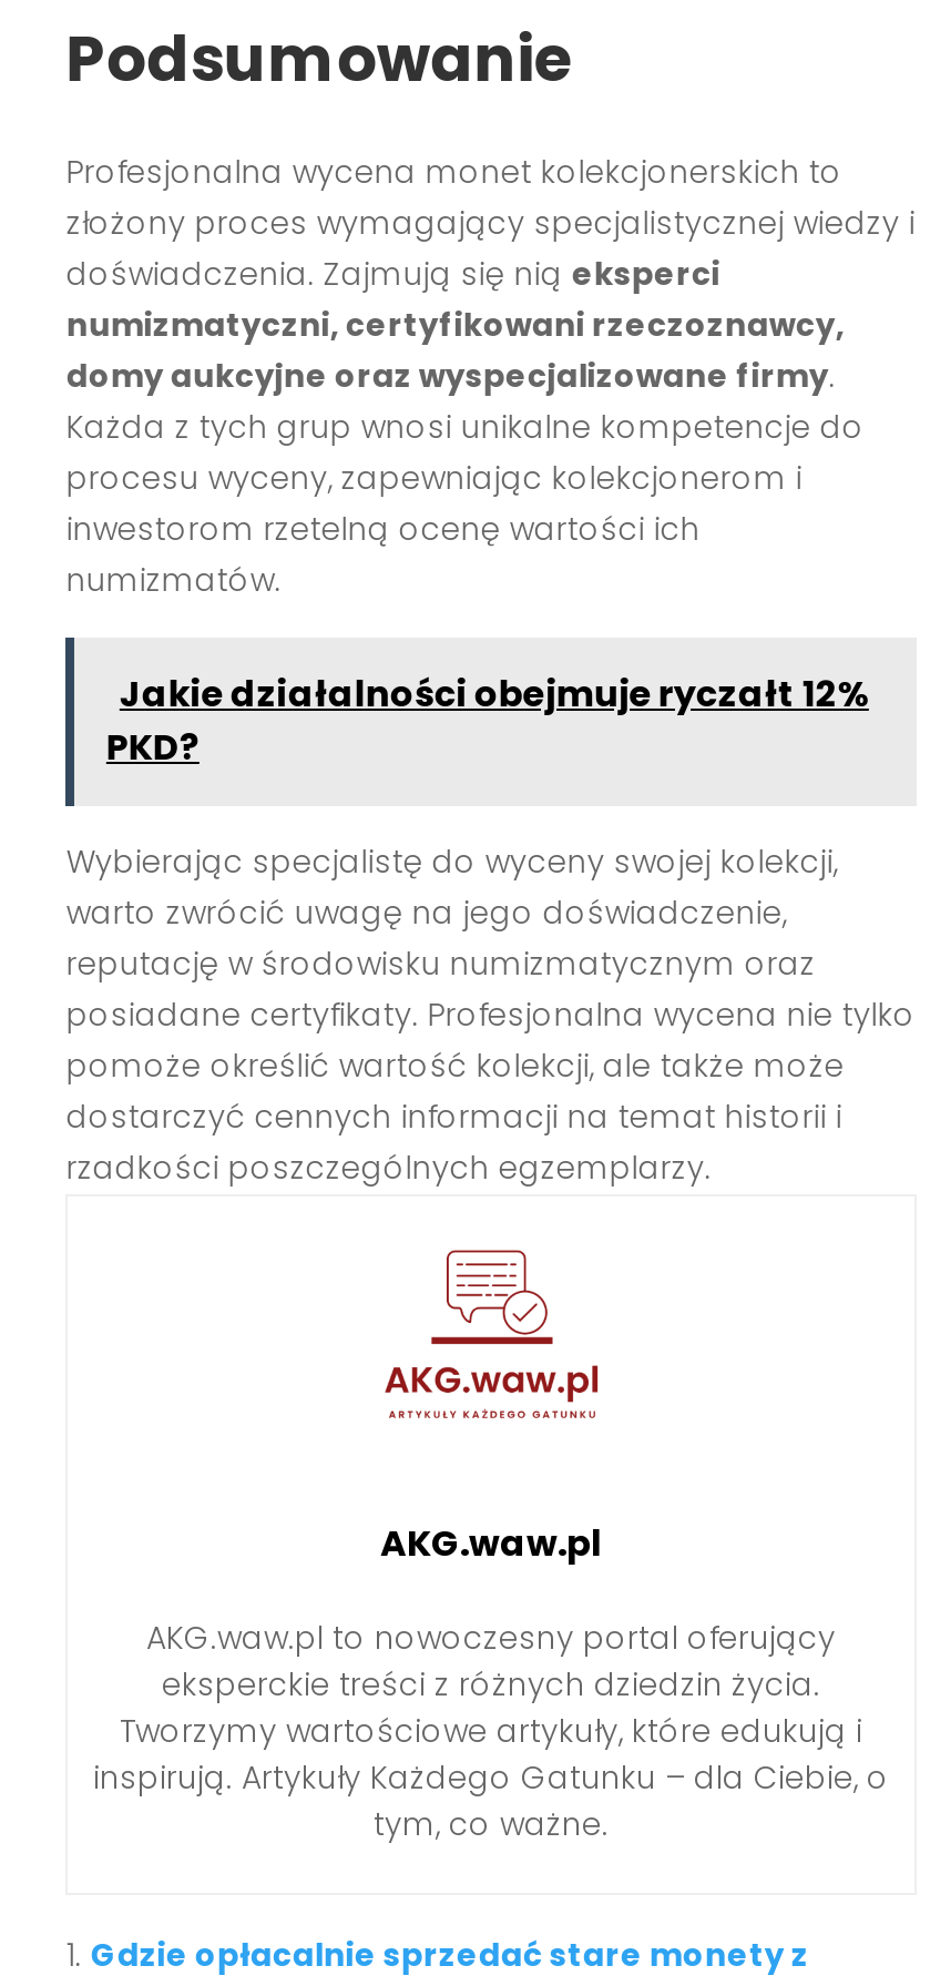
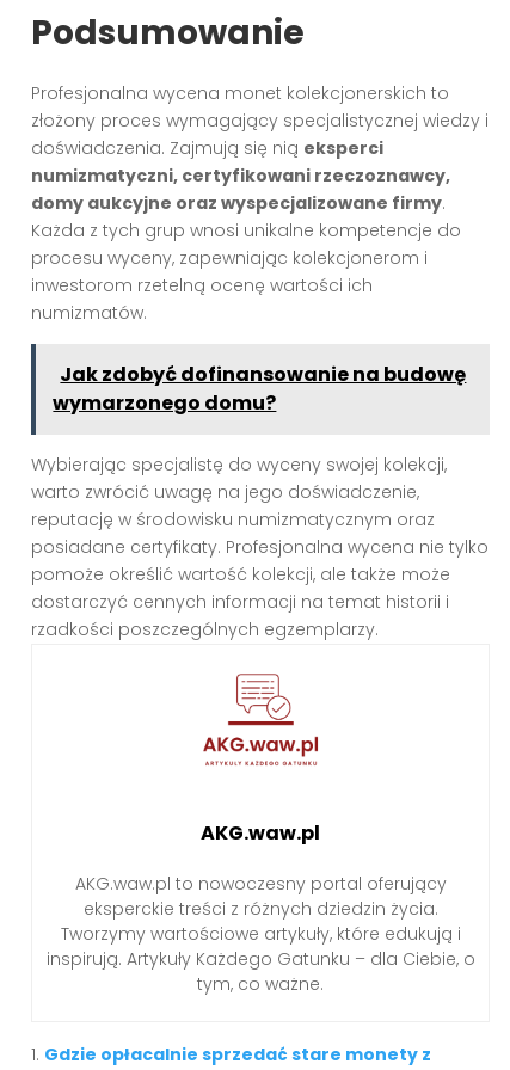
- Jakie działalności obejmuje ryczałt 12%
- PKD?
+ Jak zdobyć dofinansowanie na budowę
+ wymarzonego domu?
